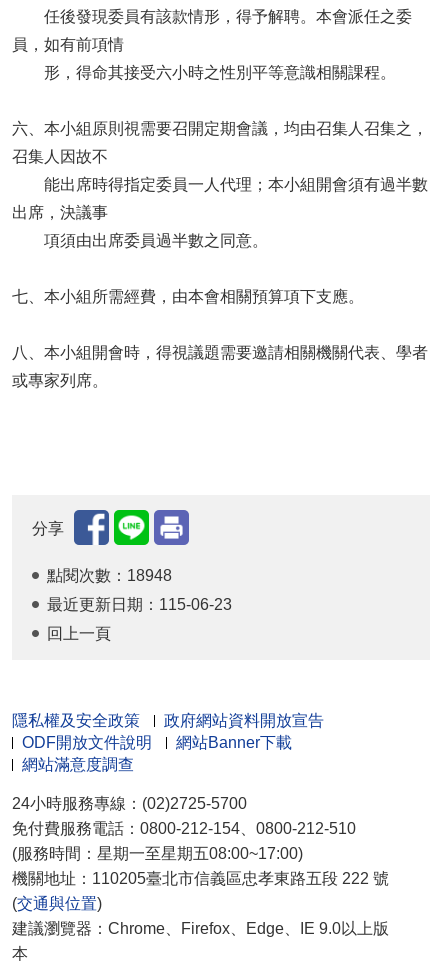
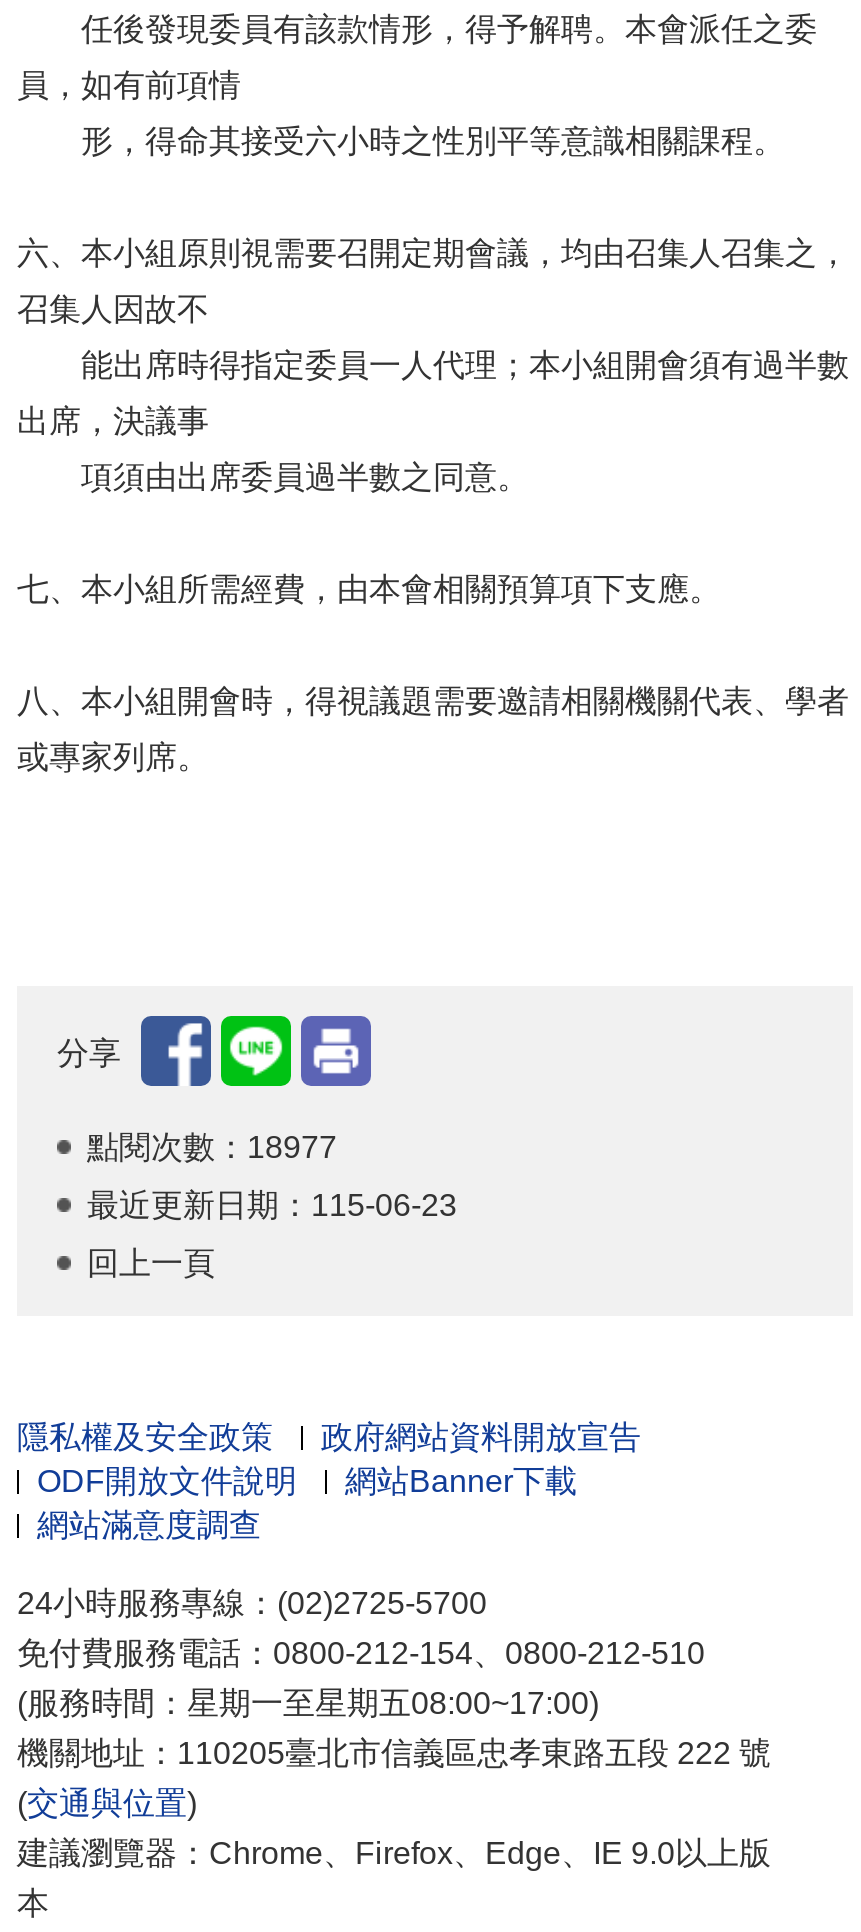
- 點閱次數：18948
+ 點閱次數：18977
